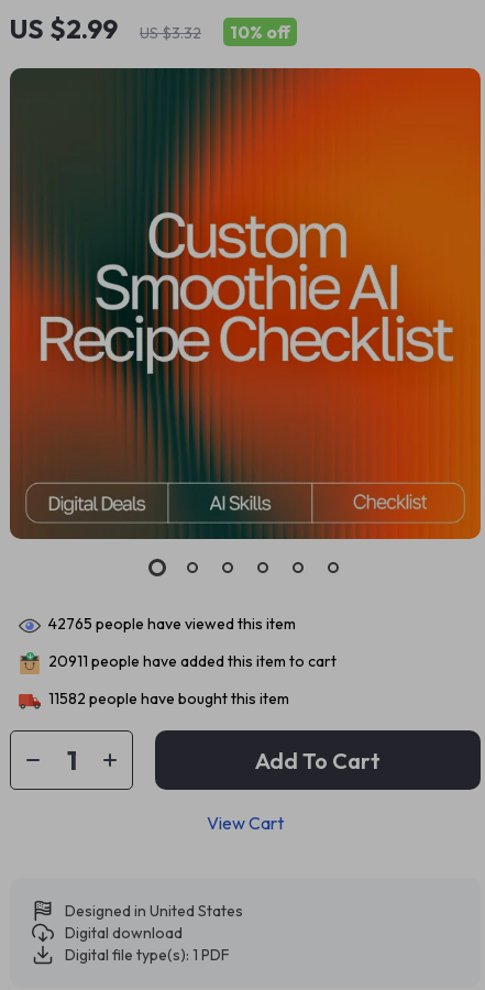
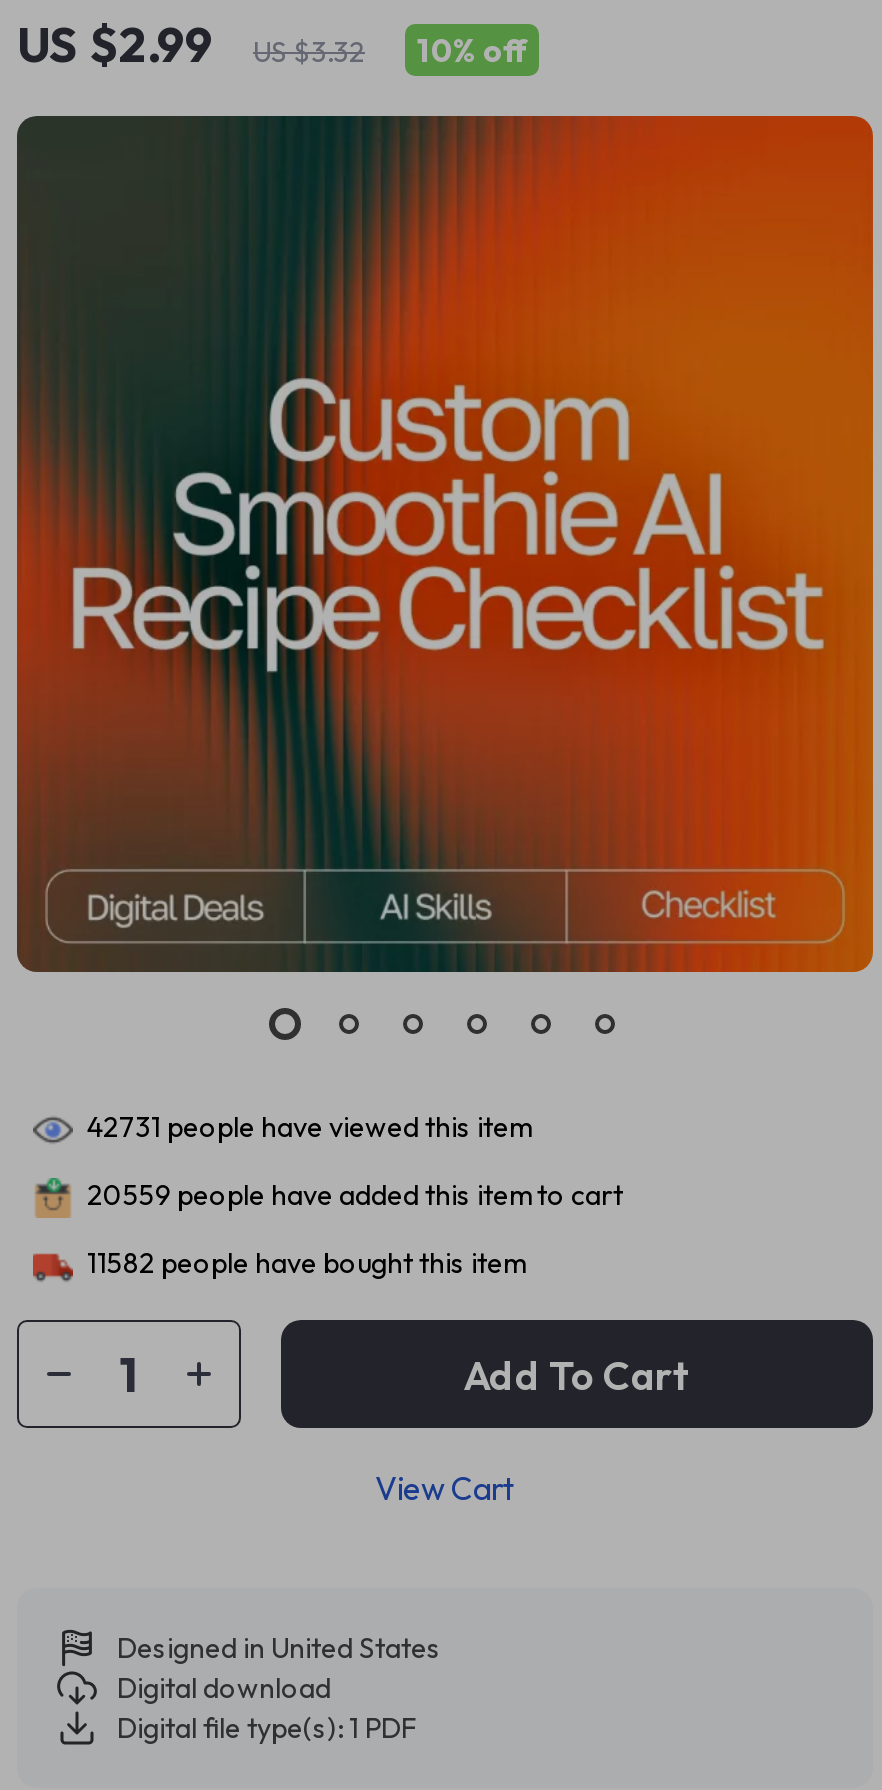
- 42765 people have viewed this item
+ 42731 people have viewed this item

- 20911 people have added this item to cart
+ 20559 people have added this item to cart
